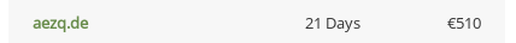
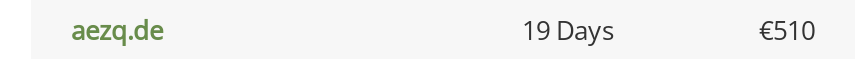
- 21 Days
+ 19 Days
